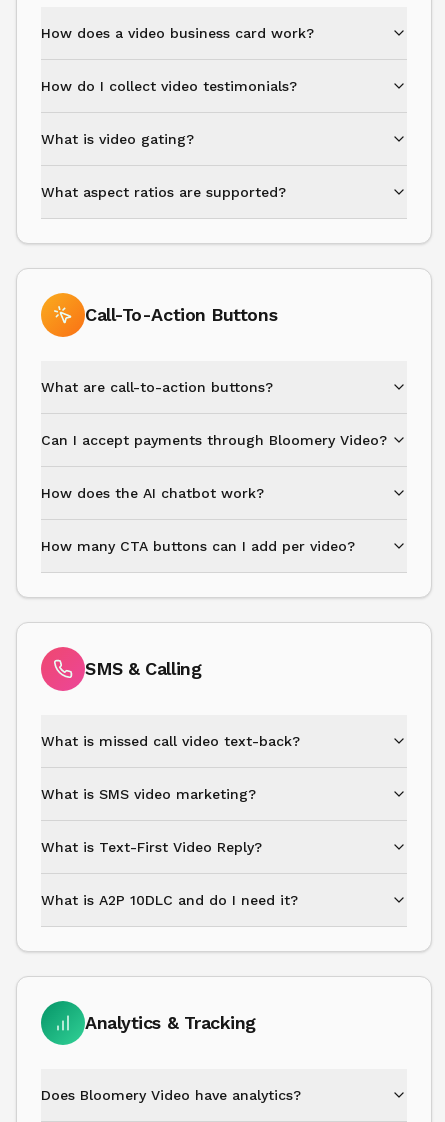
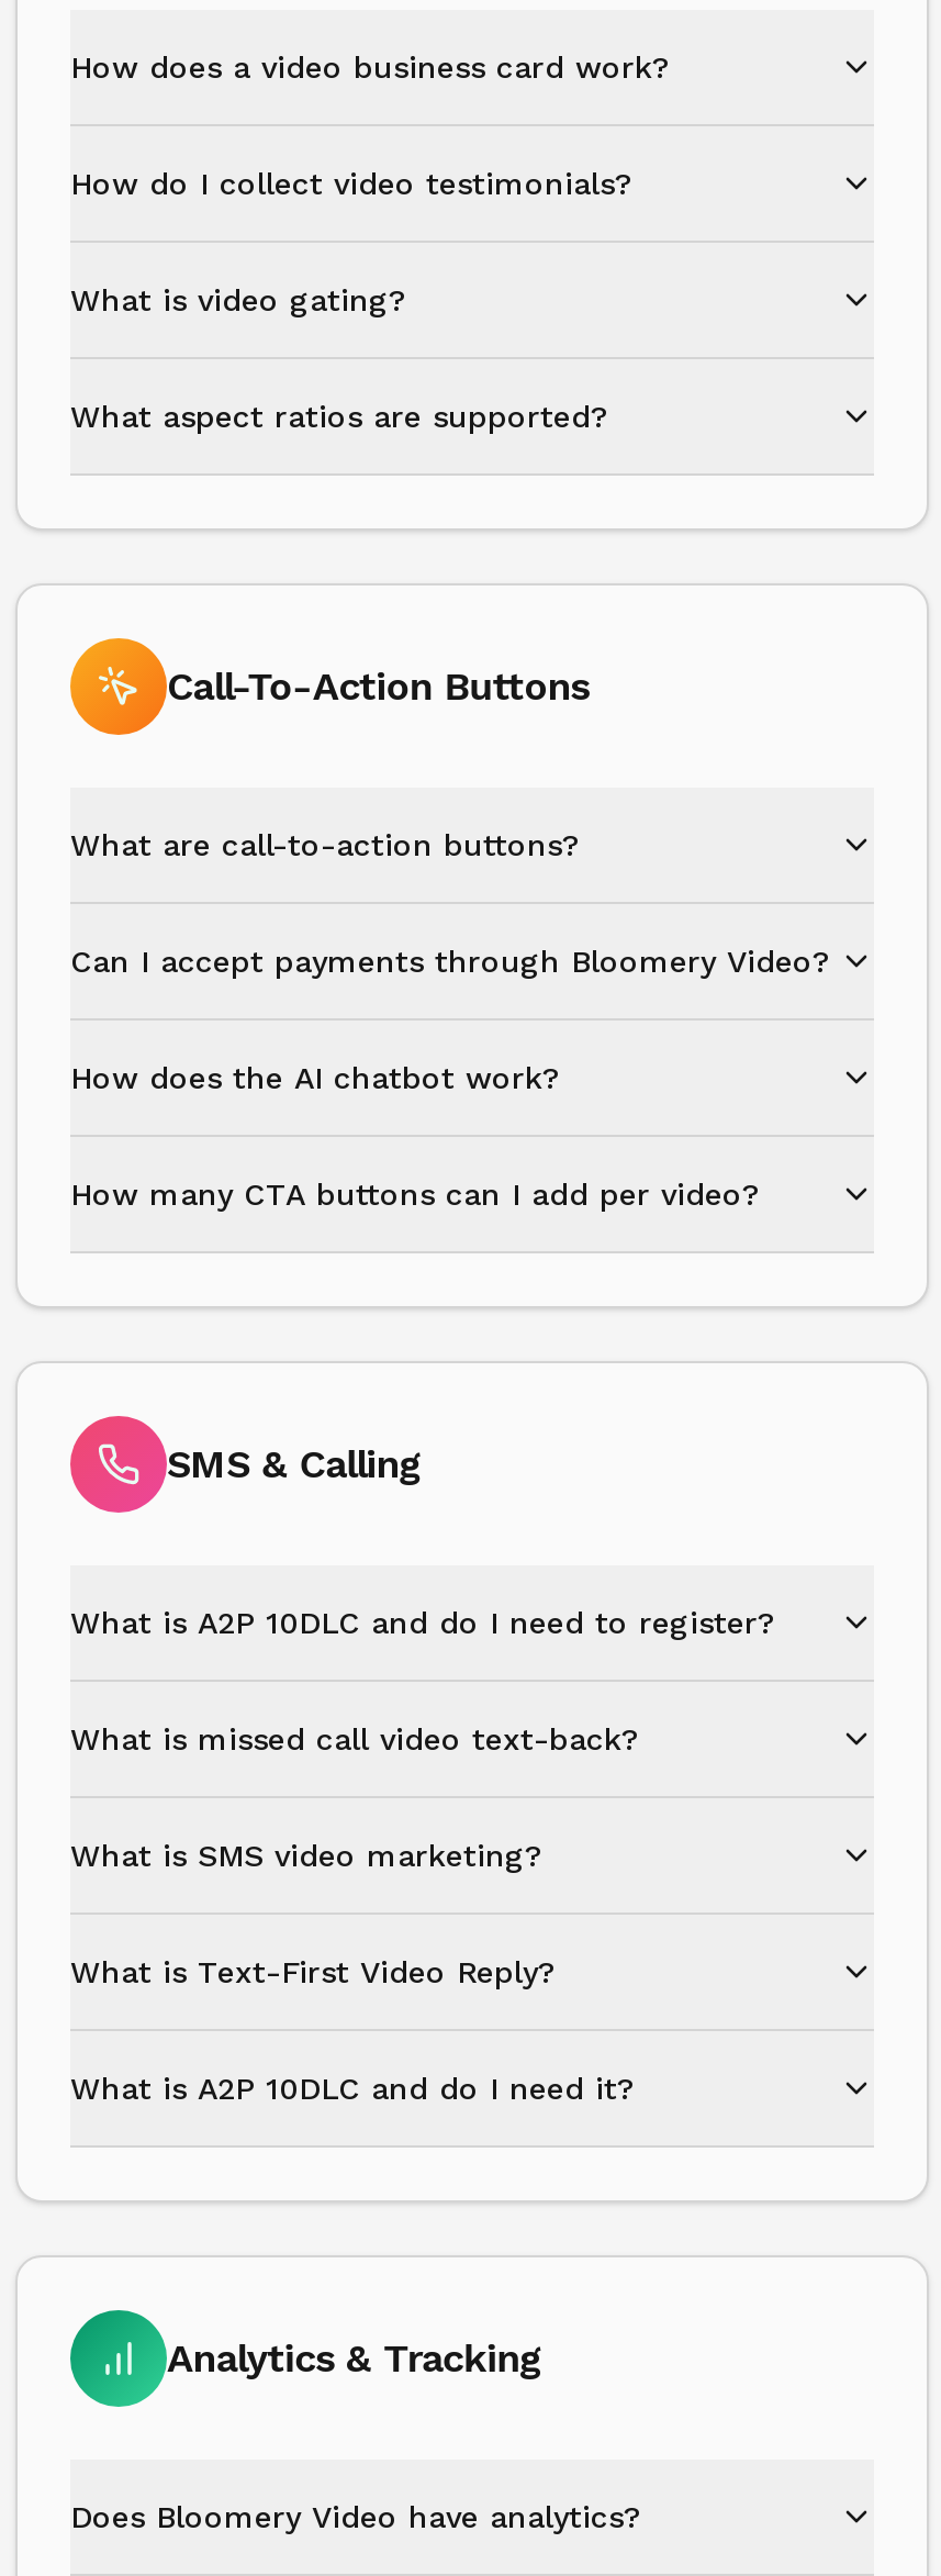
+ What is A2P 10DLC and do I need to register?
